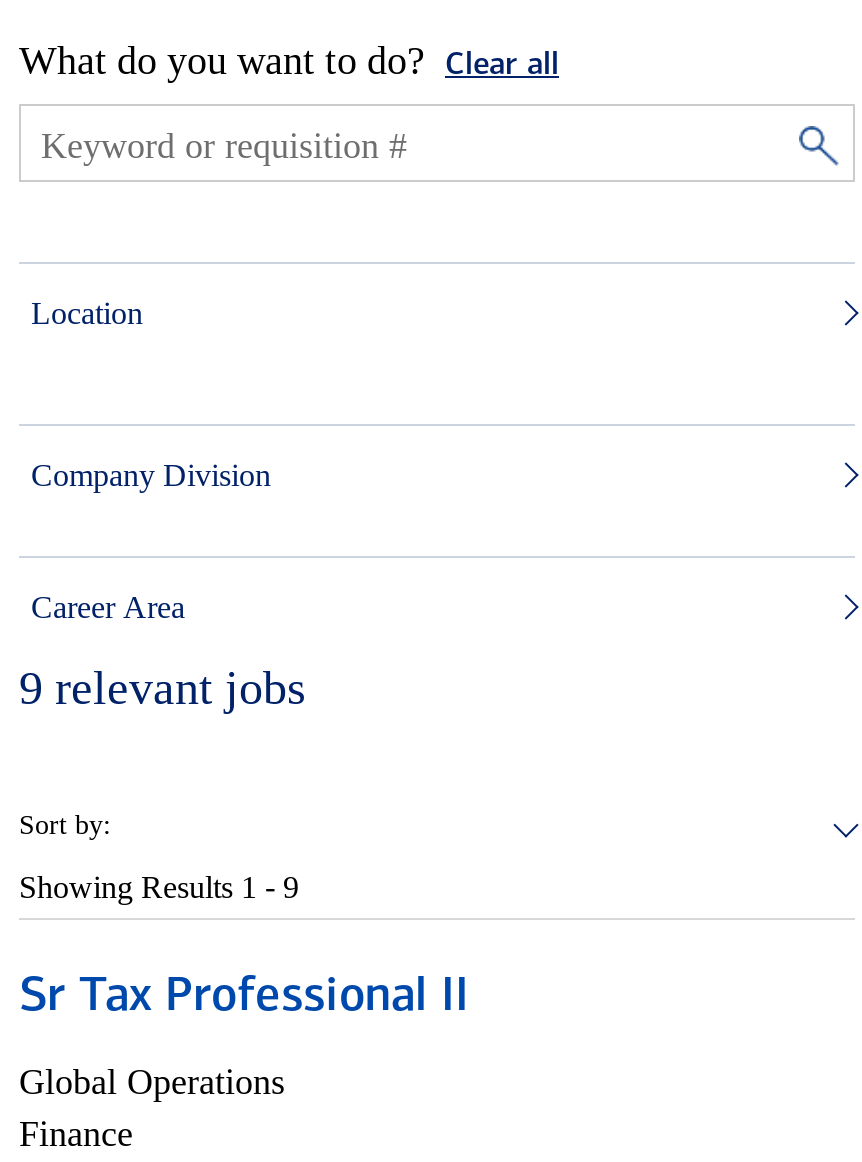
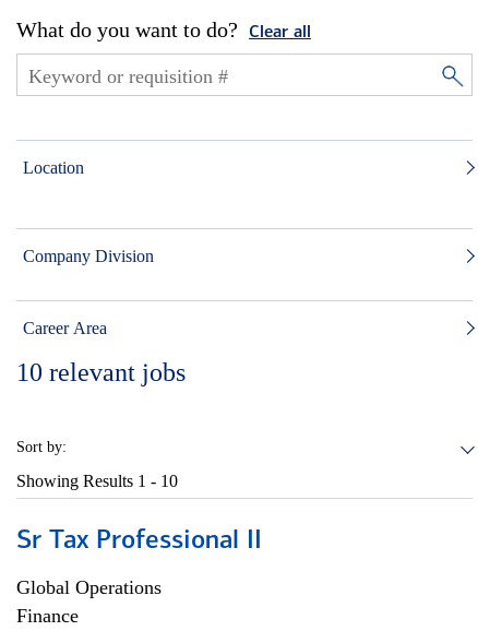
- 9 relevant jobs
+ 10 relevant jobs

- Showing Results 1 - 9
+ Showing Results 1 - 10
